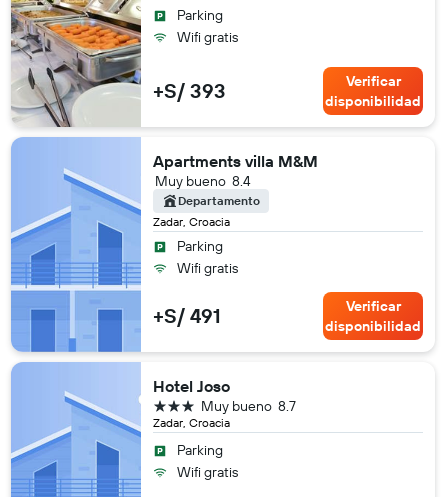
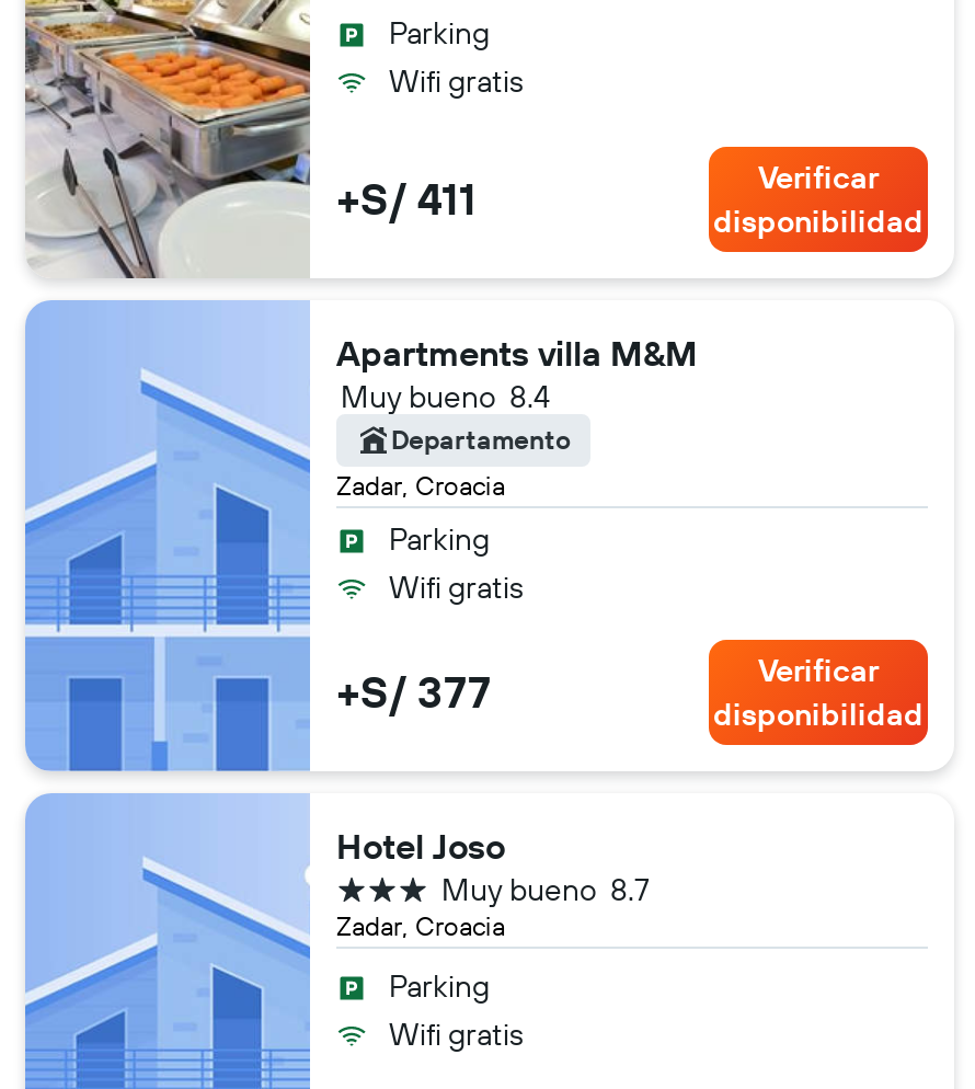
- +S/ 393
+ +S/ 411

- +S/ 491
+ +S/ 377
